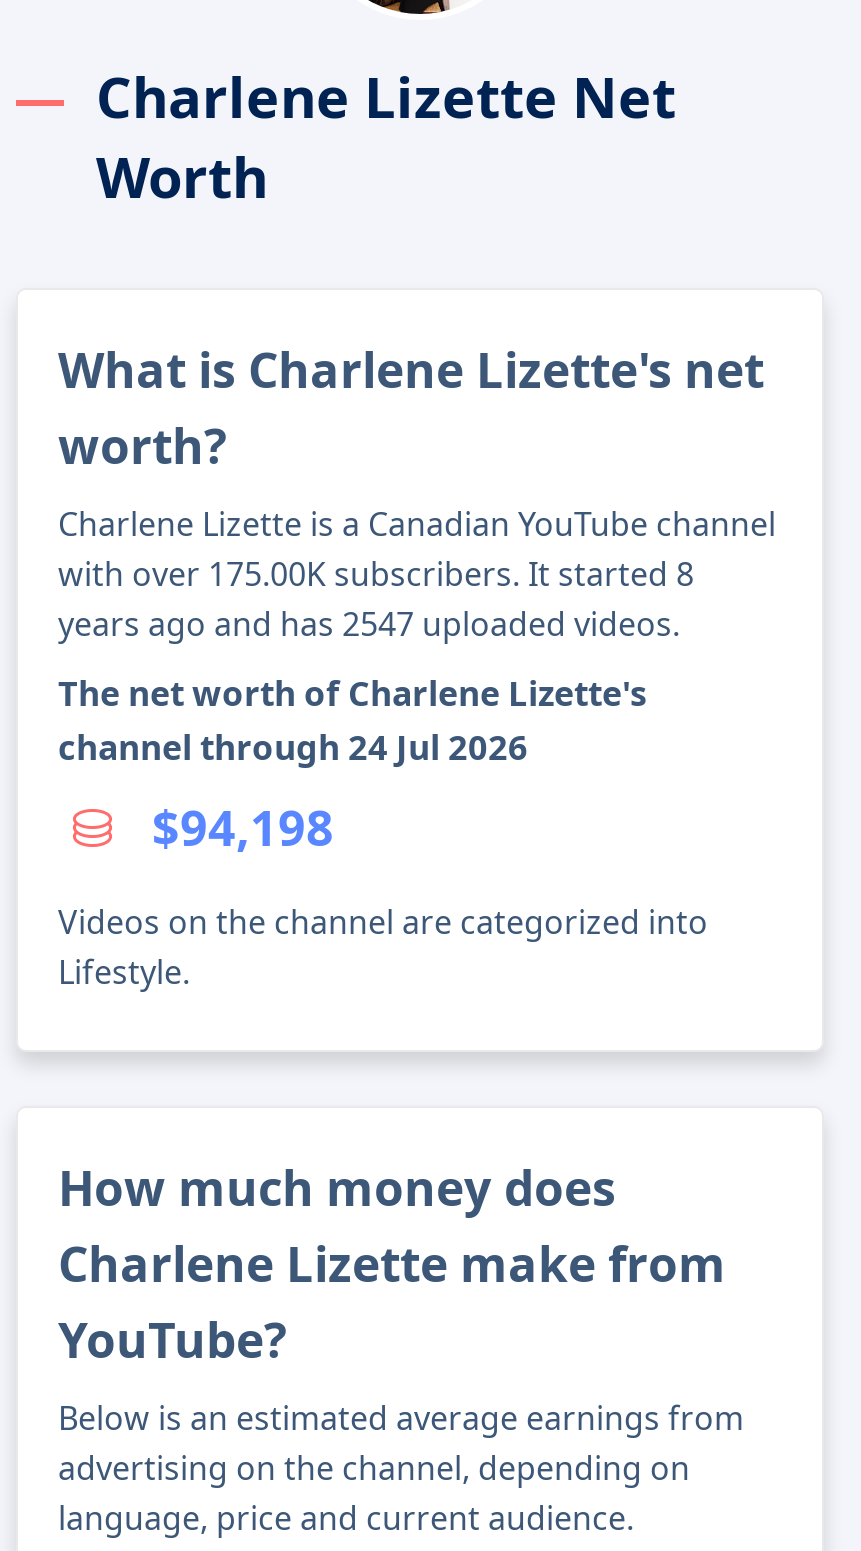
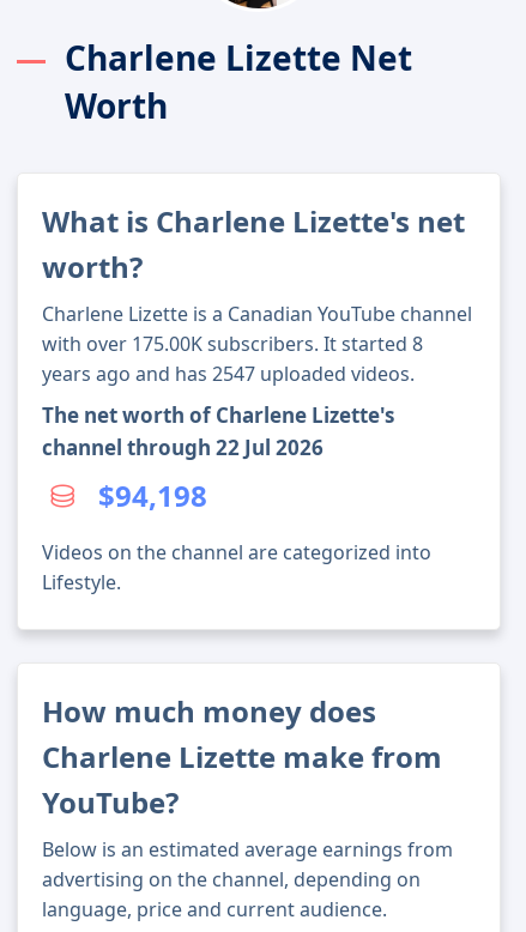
- channel through 24 Jul 2026
+ channel through 22 Jul 2026
